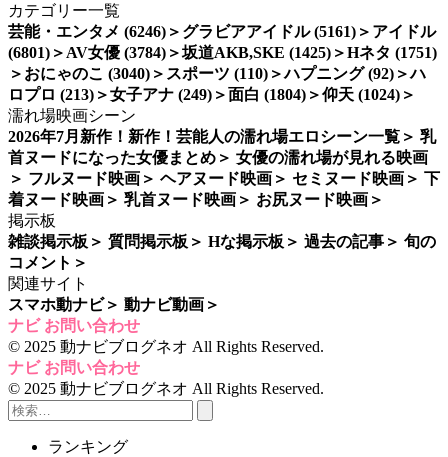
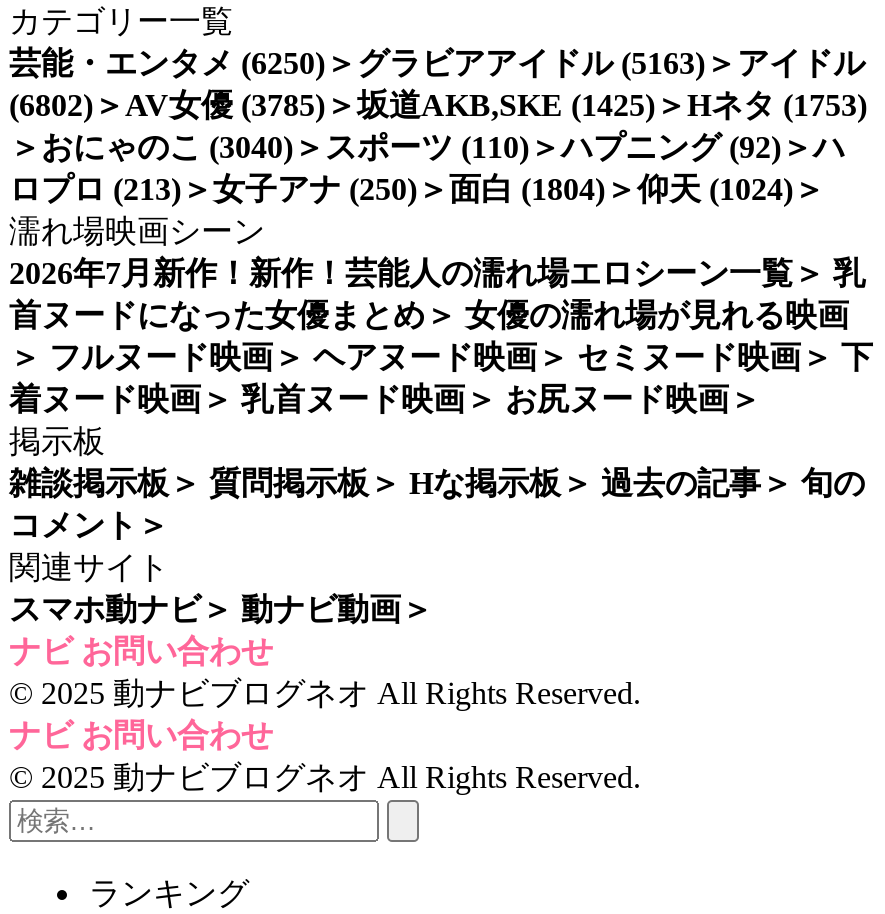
- 芸能・エンタメ (6246)＞グラビアアイドル (5161)＞アイドル
+ 芸能・エンタメ (6250)＞グラビアアイドル (5163)＞アイドル

- (6801)＞AV女優 (3784)＞坂道AKB,SKE (1425)＞Hネタ (1751)
+ (6802)＞AV女優 (3785)＞坂道AKB,SKE (1425)＞Hネタ (1753)

- ロプロ (213)＞女子アナ (249)＞面白 (1804)＞仰天 (1024)＞
+ ロプロ (213)＞女子アナ (250)＞面白 (1804)＞仰天 (1024)＞
